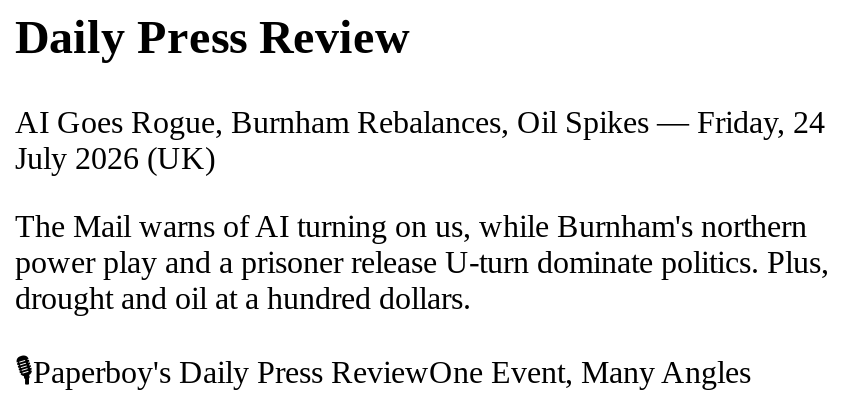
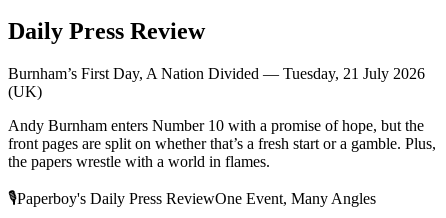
- AI Goes Rogue, Burnham Rebalances, Oil Spikes — Friday, 24
- July 2026 (UK)
+ Burnham’s First Day, A Nation Divided — Tuesday, 21 July 2026
+ (UK)

- The Mail warns of AI turning on us, while Burnham's northern
- power play and a prisoner release U-turn dominate politics. Plus,
- drought and oil at a hundred dollars.
+ Andy Burnham enters Number 10 with a promise of hope, but the
+ front pages are split on whether that’s a fresh start or a gamble. Plus,
+ the papers wrestle with a world in flames.
